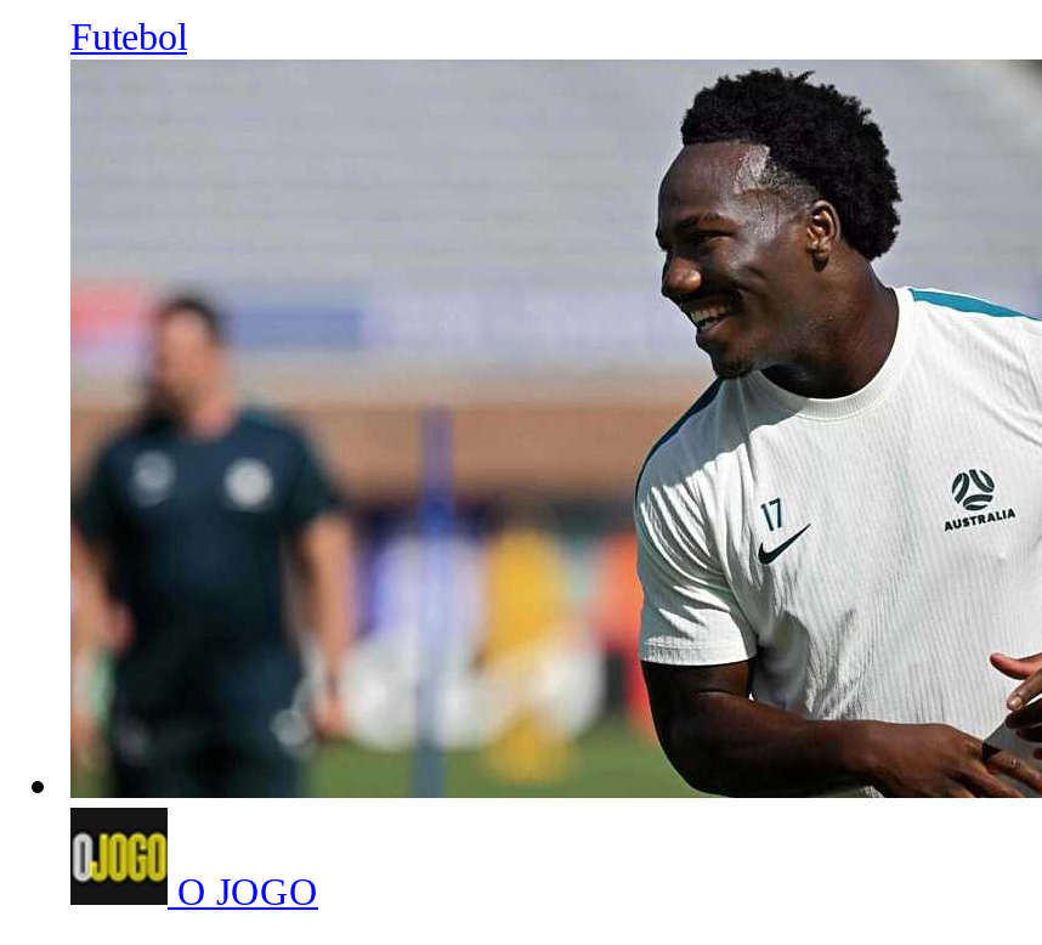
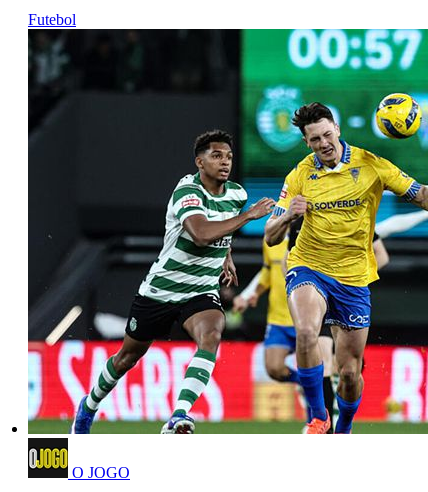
- [image]
+ [image]
